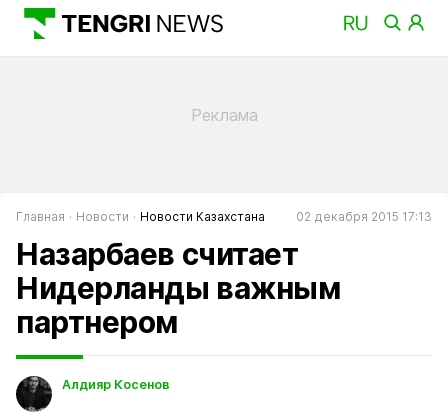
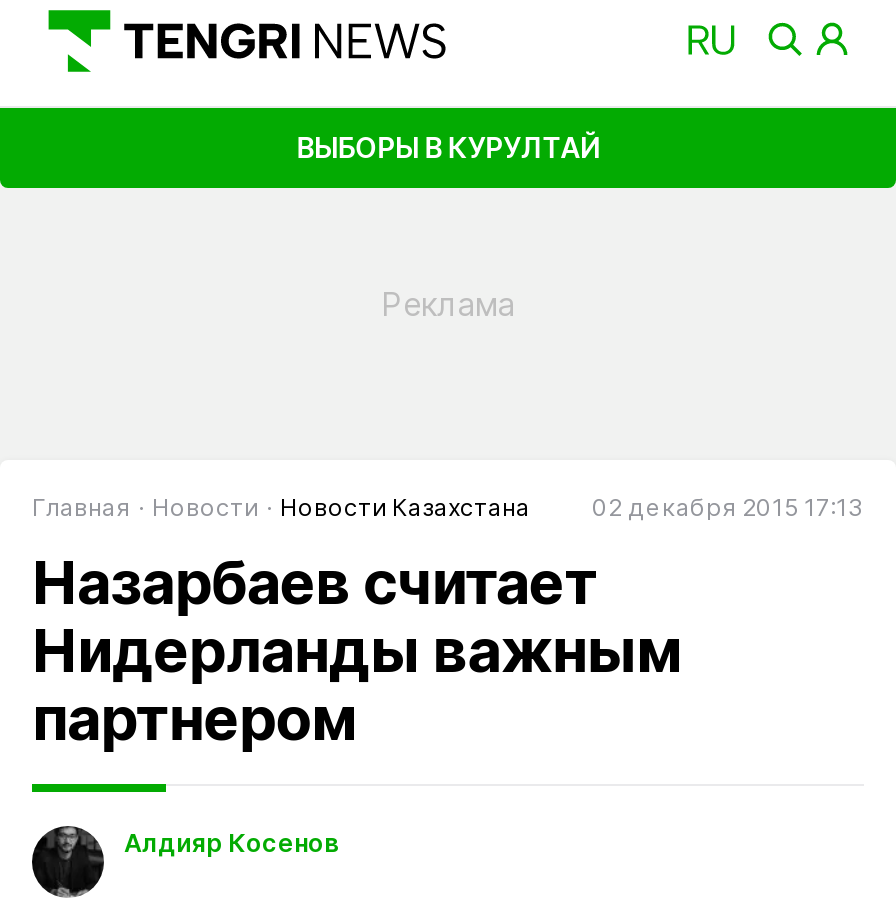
+ ВЫБОРЫ В КУРУЛТАЙ
